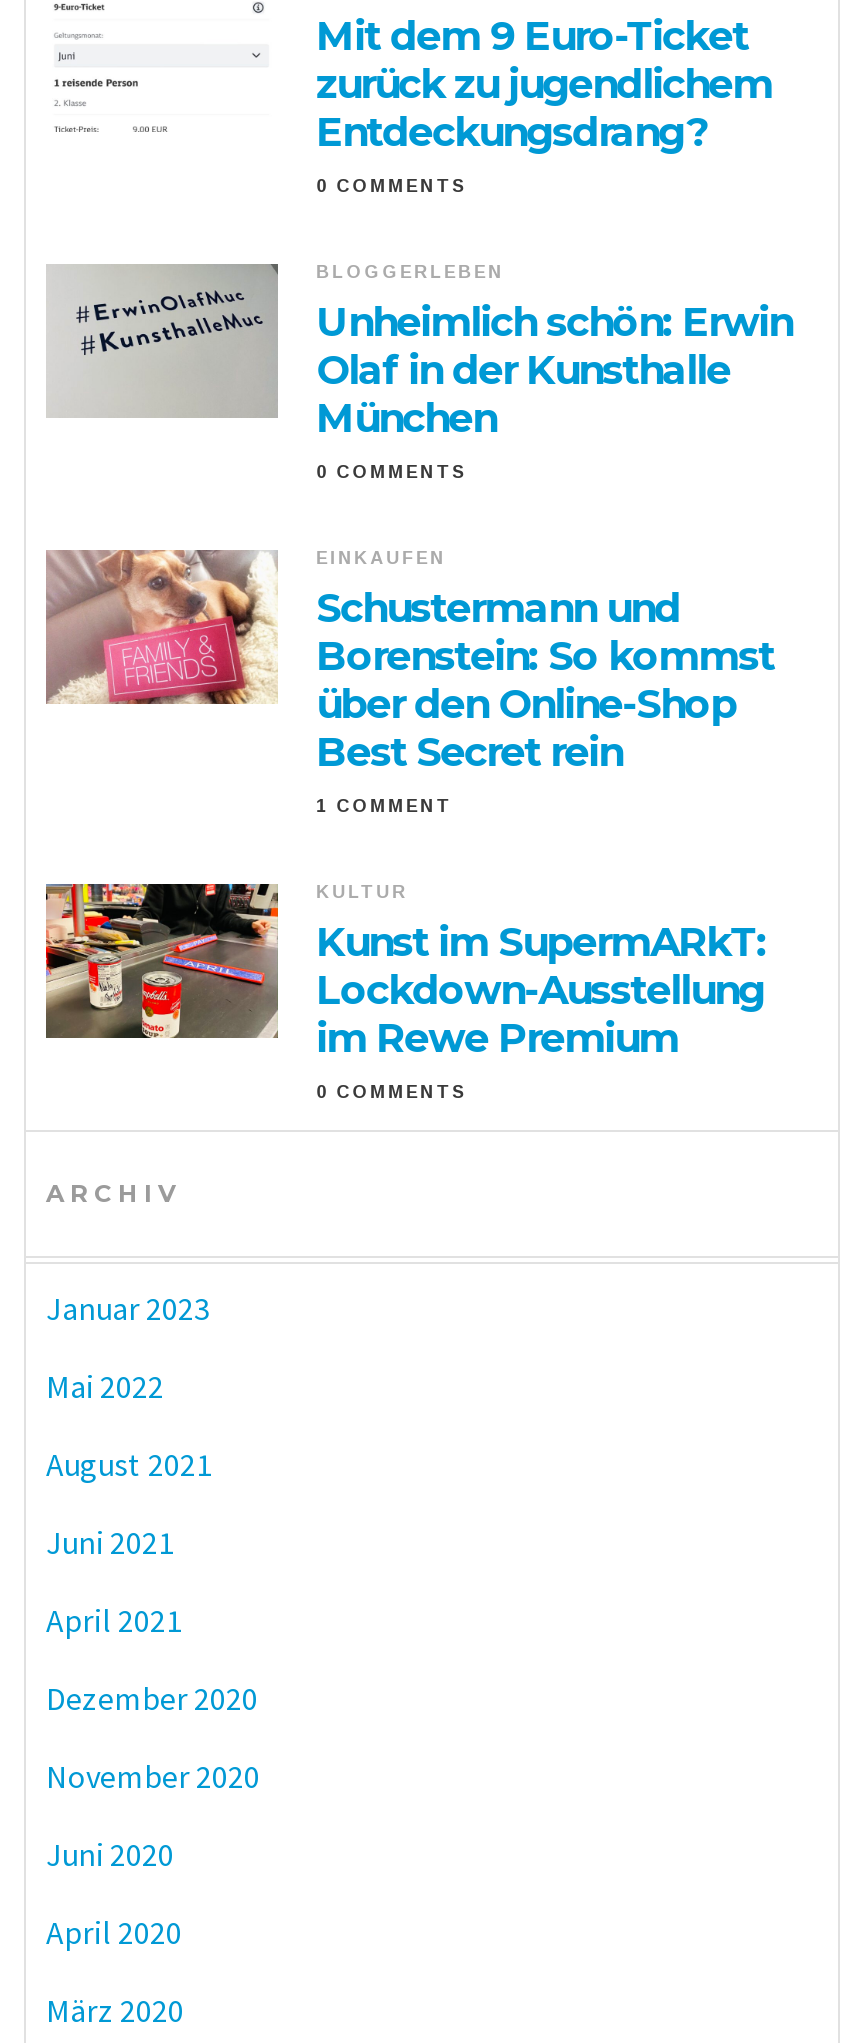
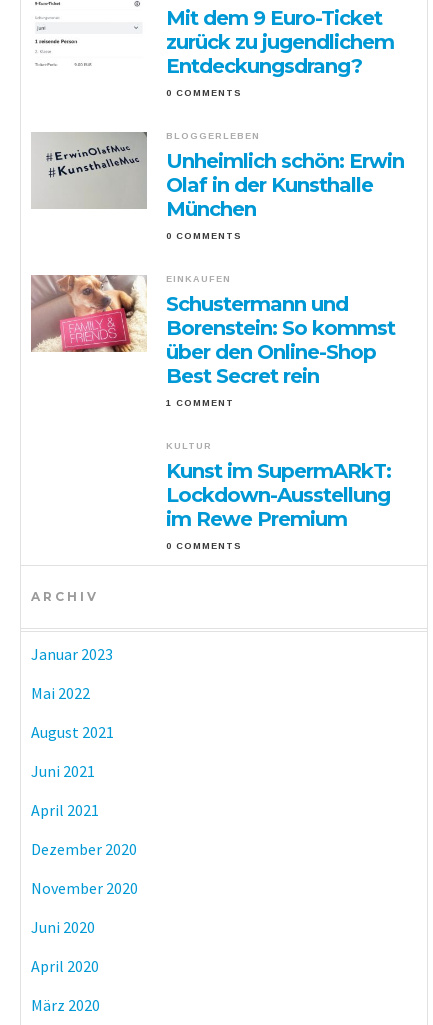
- [image]
